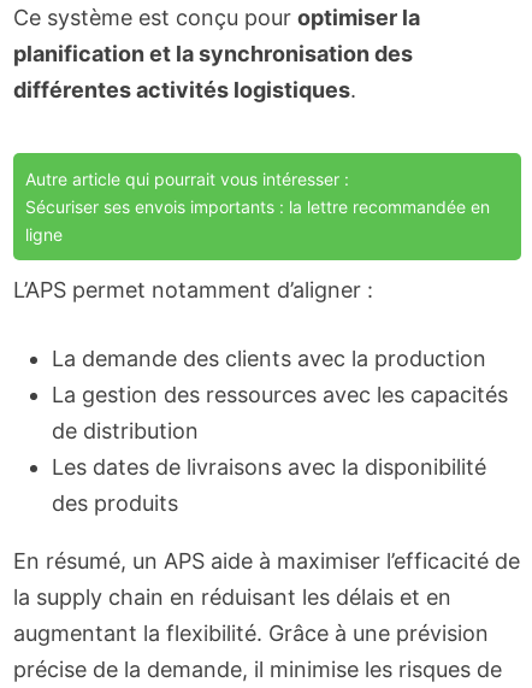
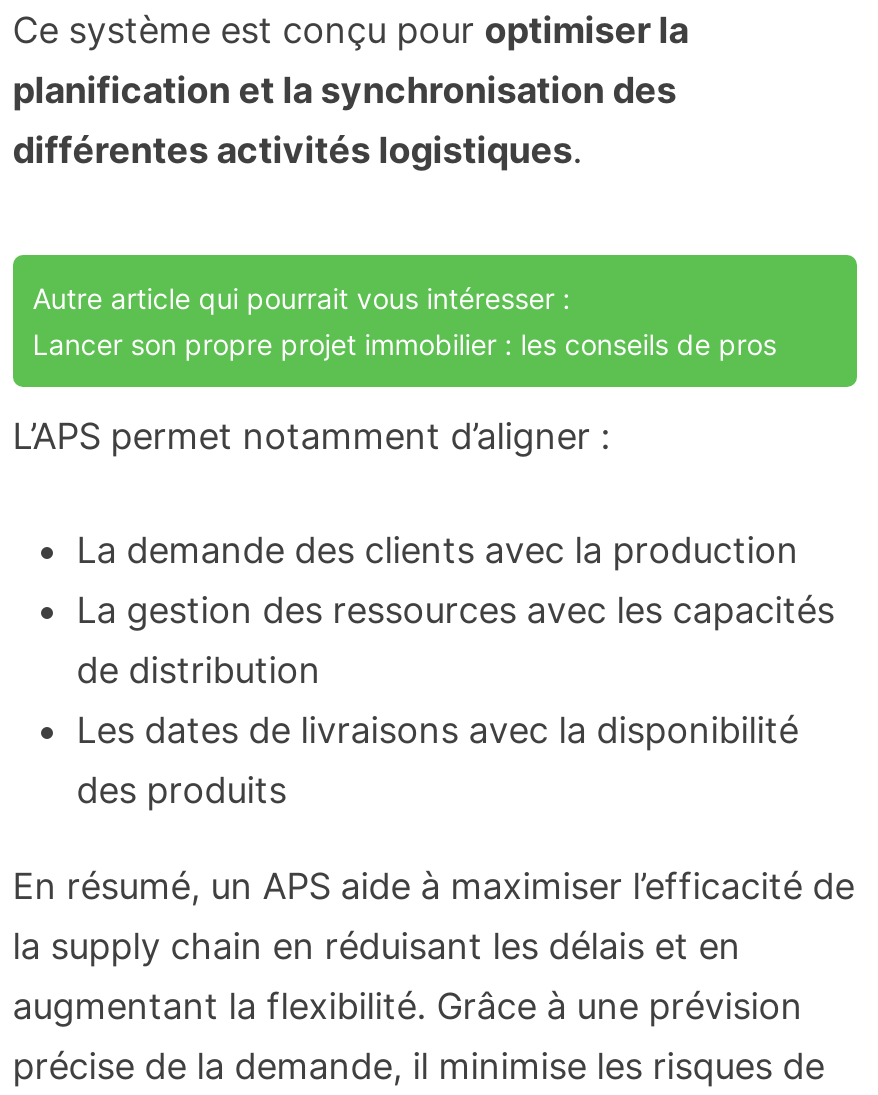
- Sécuriser ses envois importants : la lettre recommandée en
- ligne
+ Lancer son propre projet immobilier : les conseils de pros
